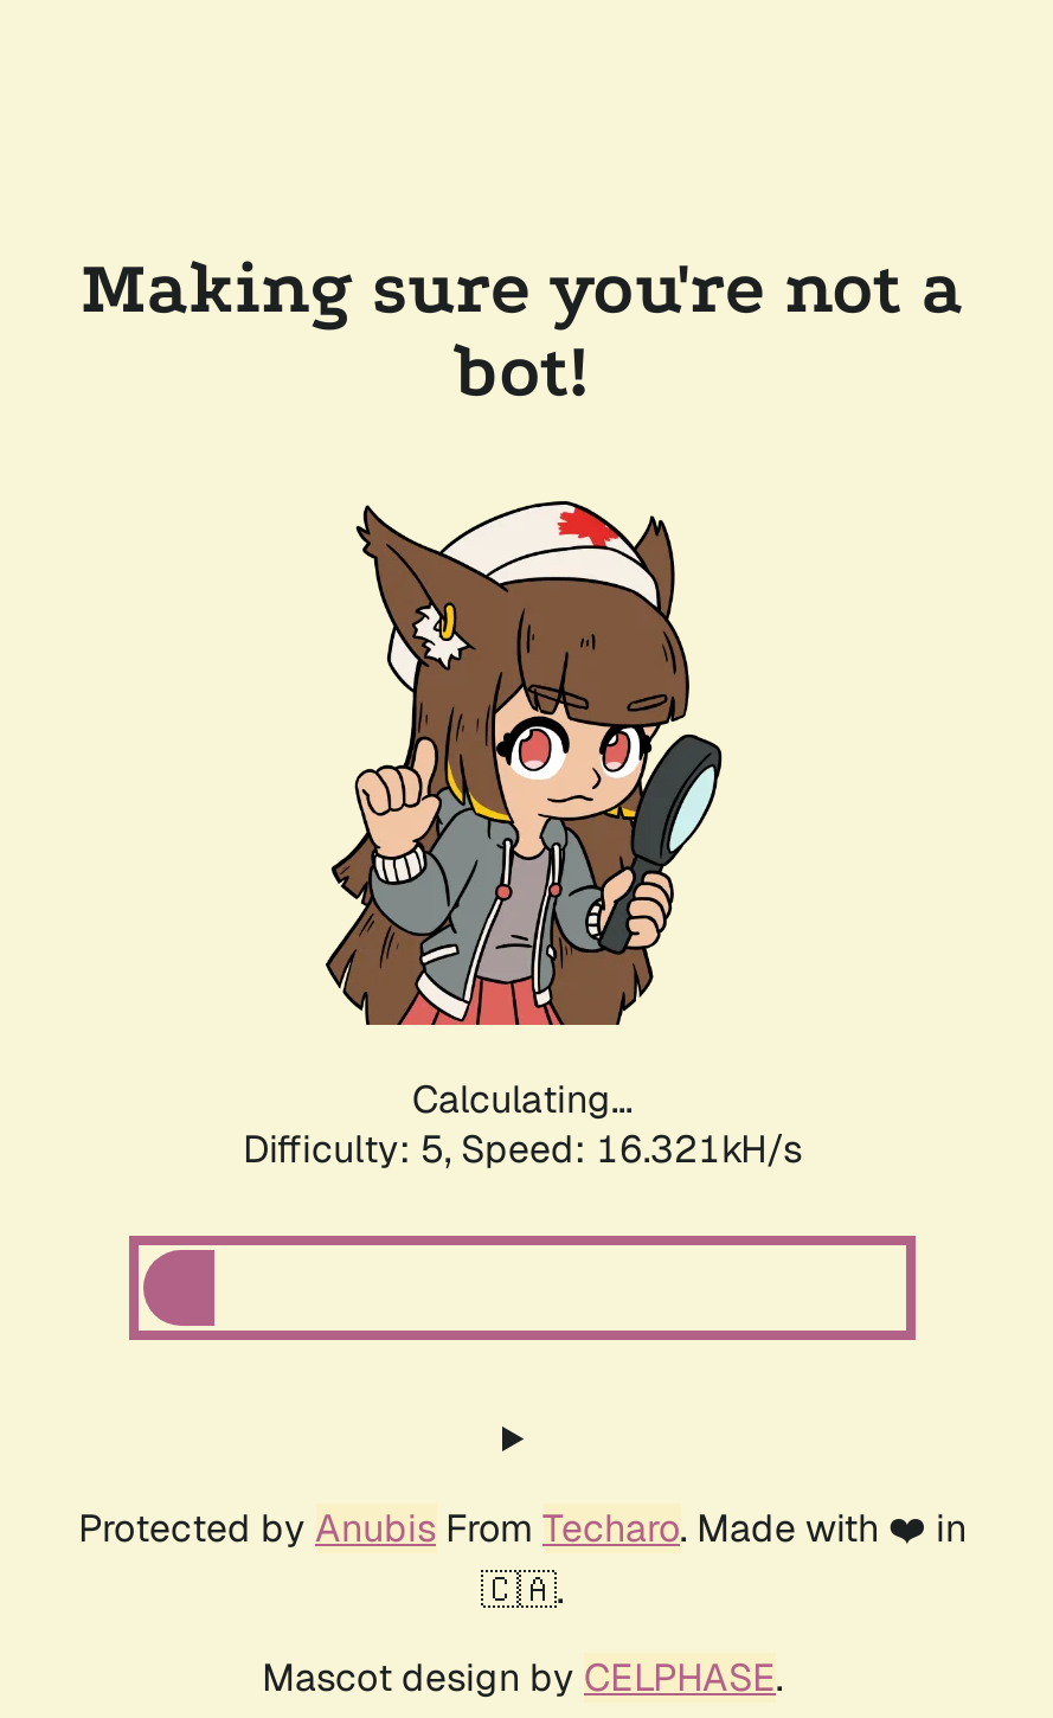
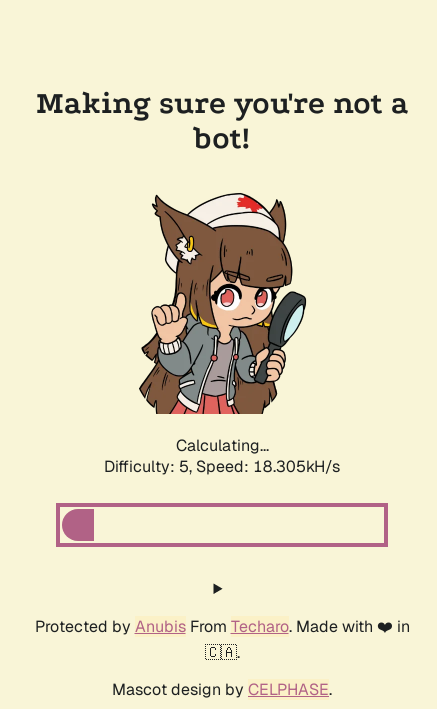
- Difficulty: 5, Speed: 16.321kH/s
+ Difficulty: 5, Speed: 18.305kH/s
